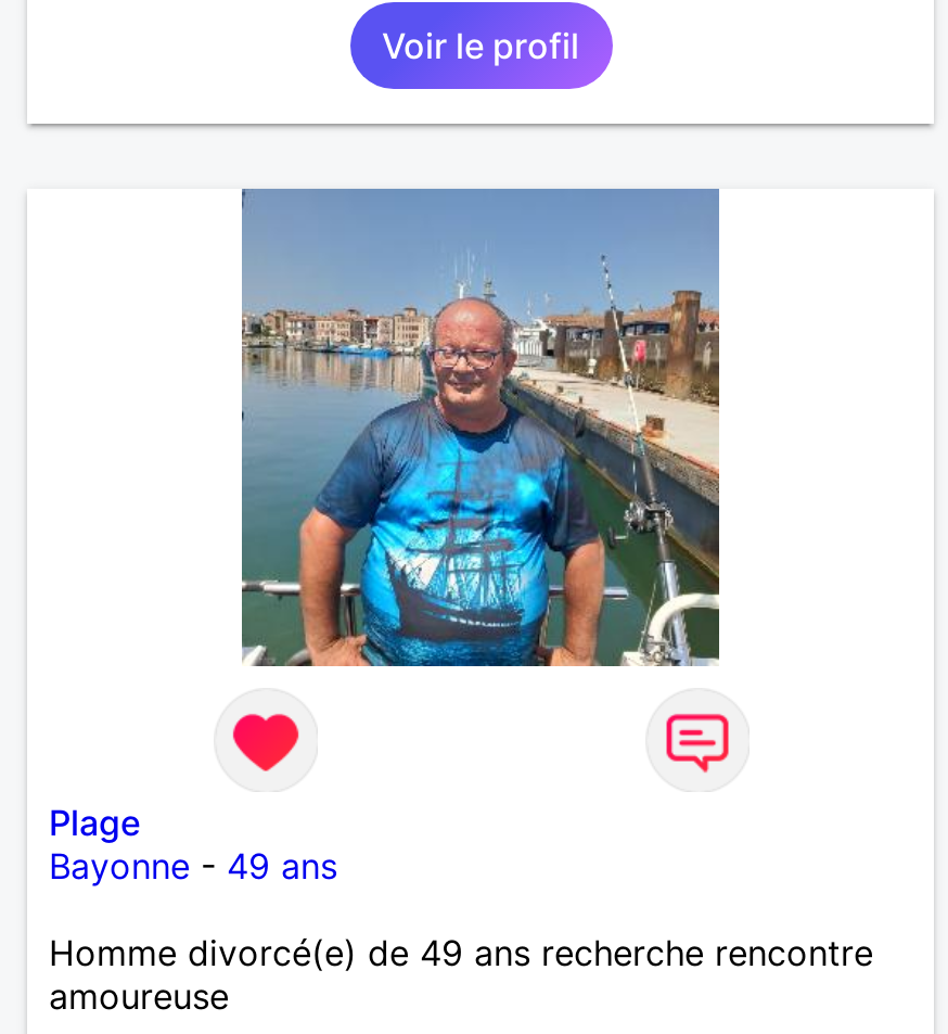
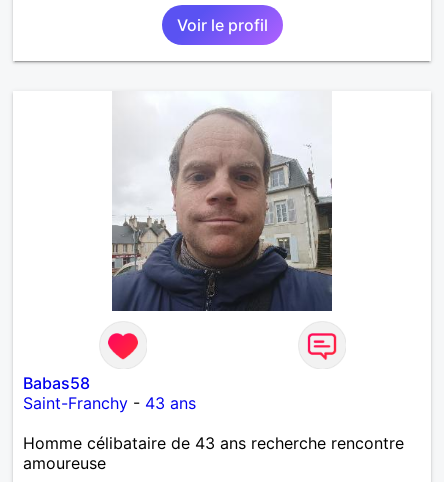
- [image]
+ [image]

- Plage
- Bayonne - 49 ans
+ Babas58
+ Saint-Franchy - 43 ans

- Homme divorcé(e) de 49 ans recherche rencontre
+ Homme célibataire de 43 ans recherche rencontre
